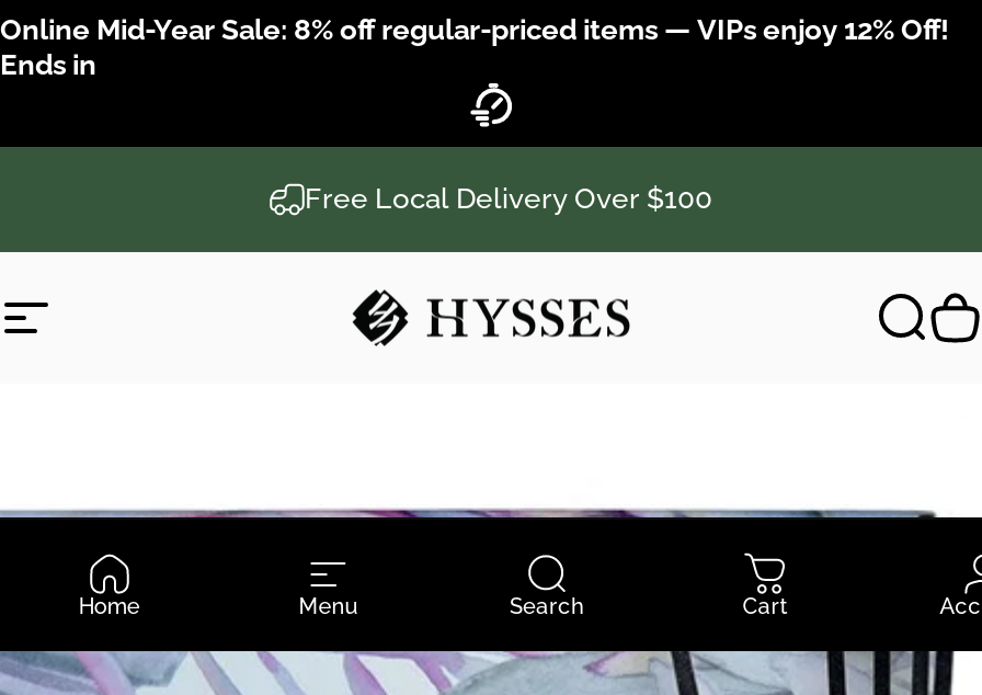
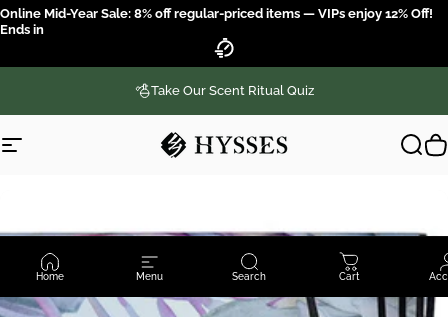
- Free Local Delivery Over $100
+ Take Our Scent Ritual Quiz
